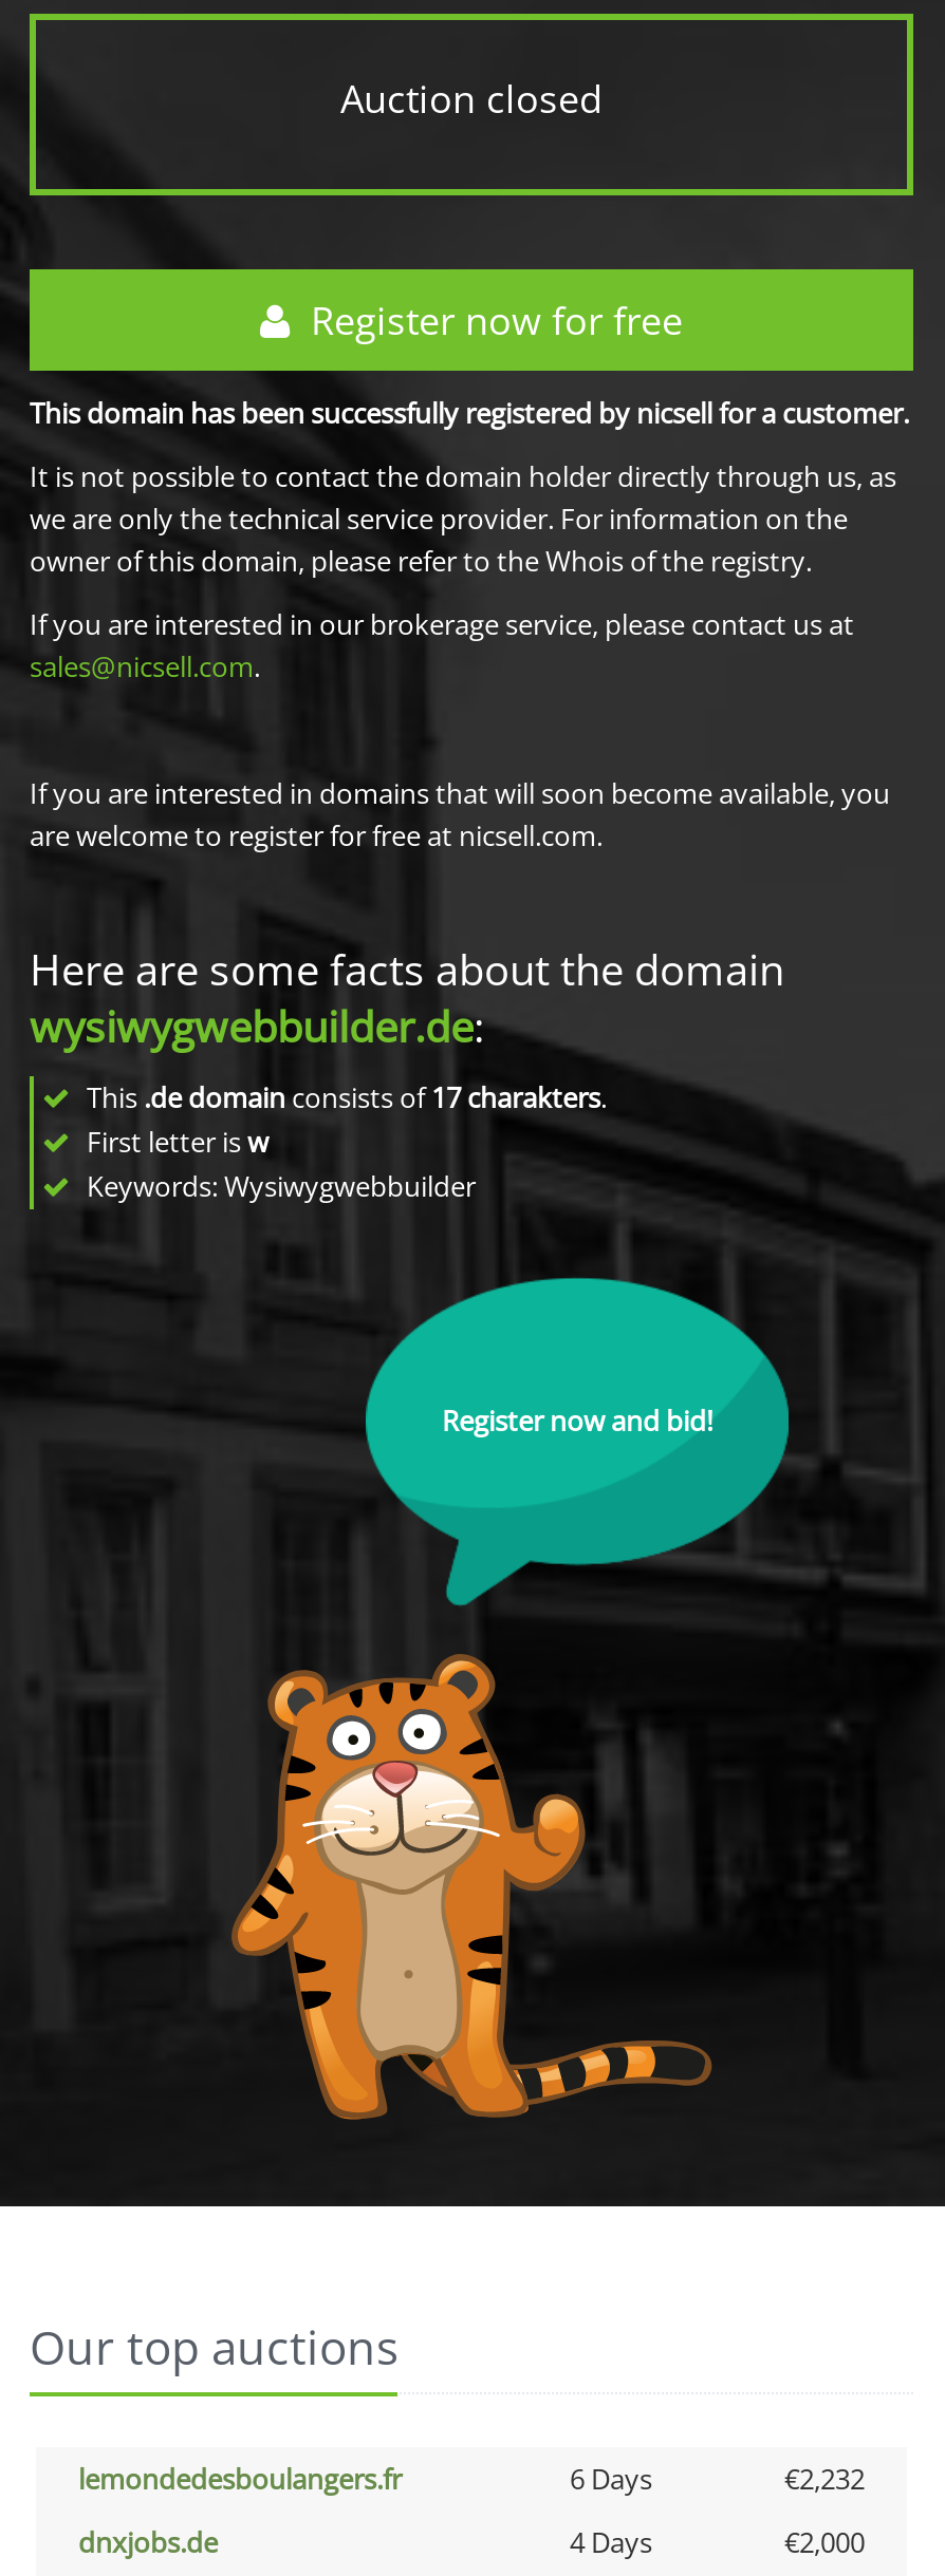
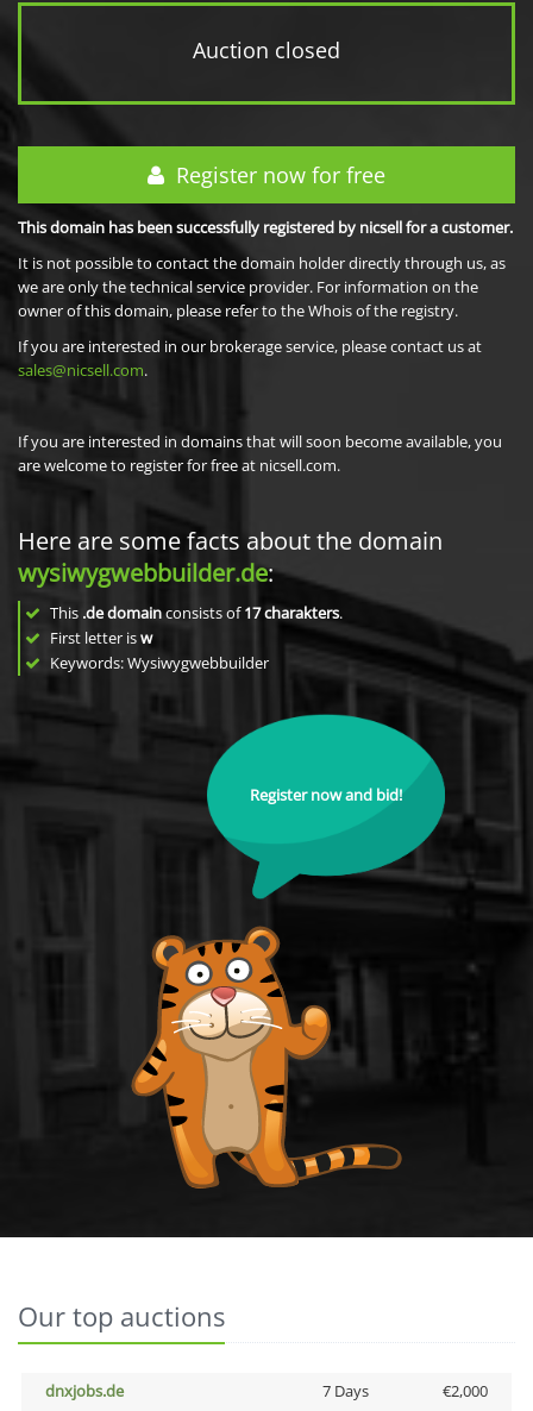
- lemondedesboulangers.fr
- 6 Days
- €2,232

- 4 Days
+ 7 Days
